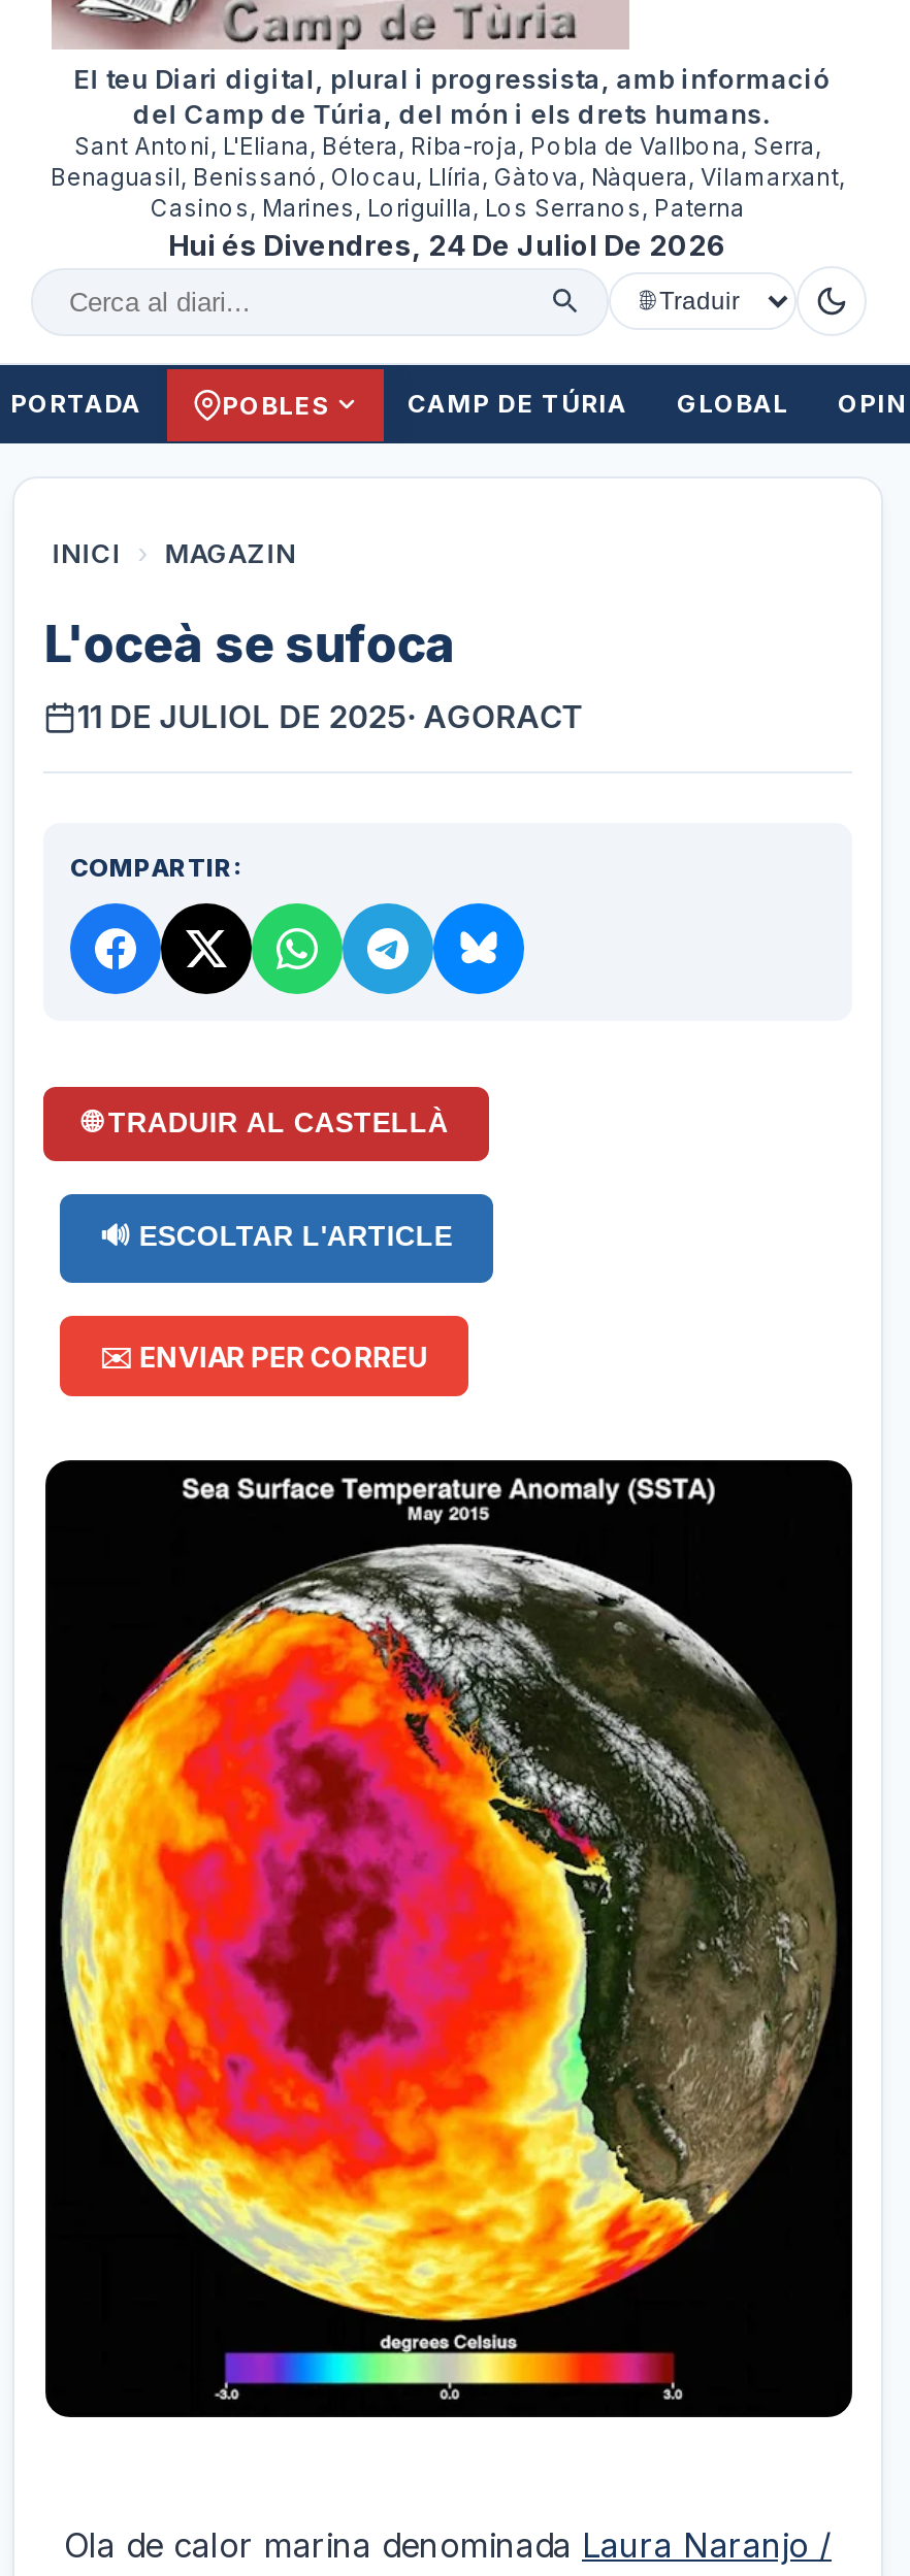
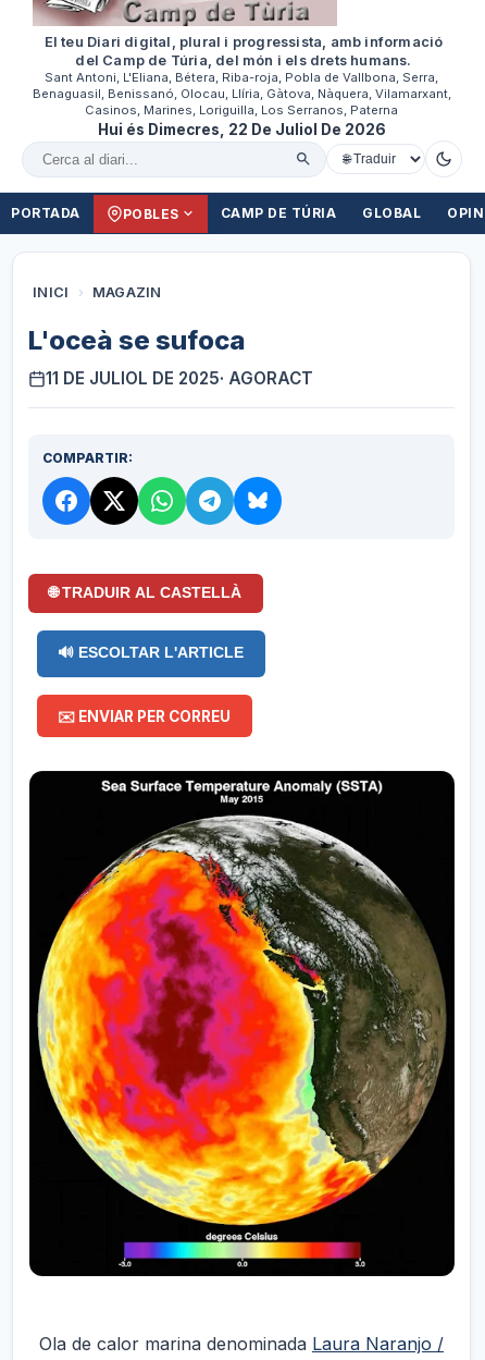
- Hui és Divendres, 24 De Juliol De 2026
+ Hui és Dimecres, 22 De Juliol De 2026
